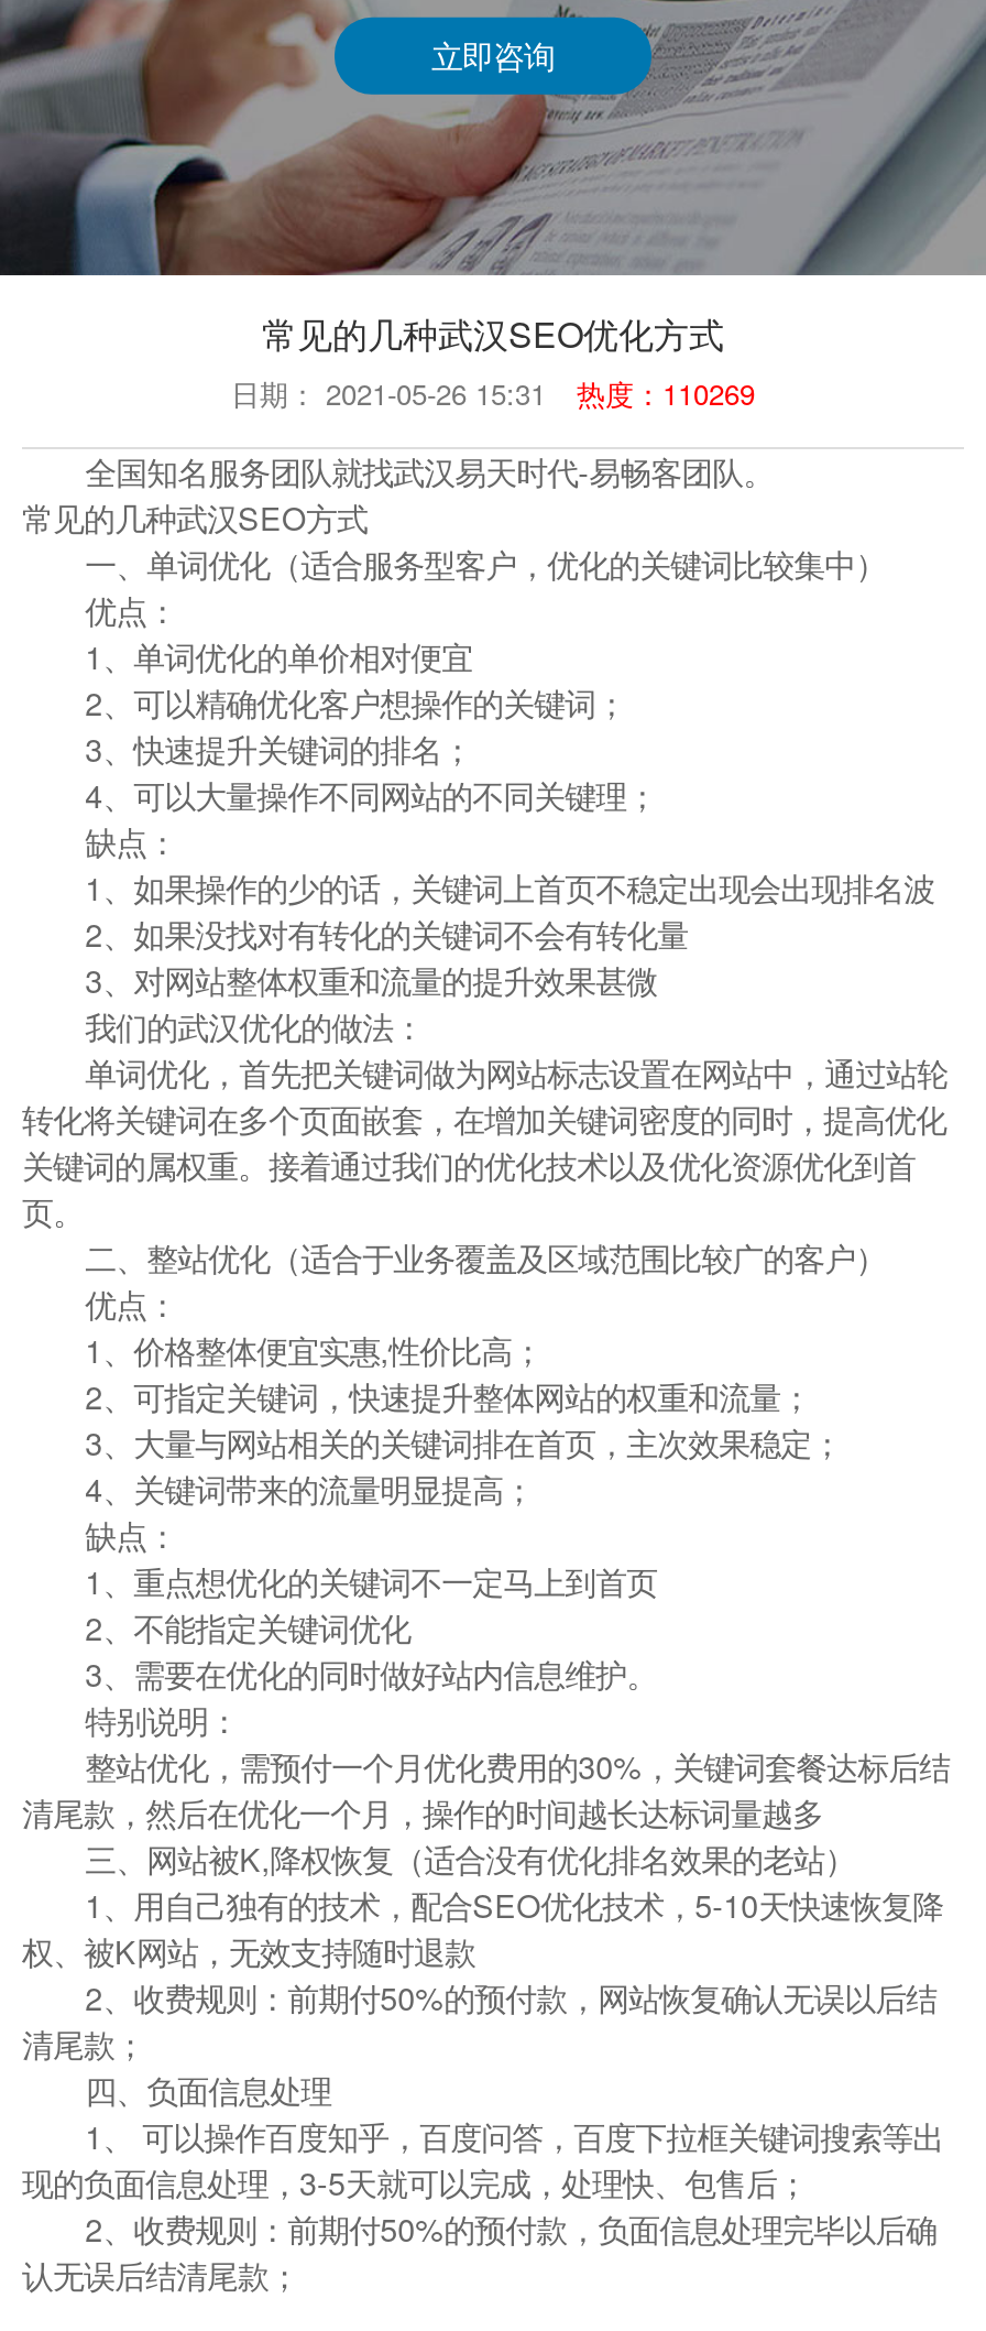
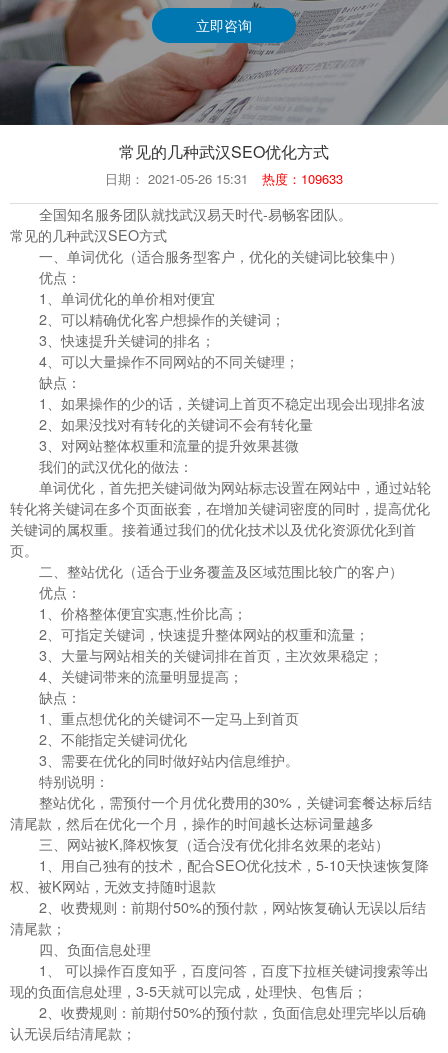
- 日期： 2021-05-26 15:31 热度：110269
+ 日期： 2021-05-26 15:31 热度：109633
